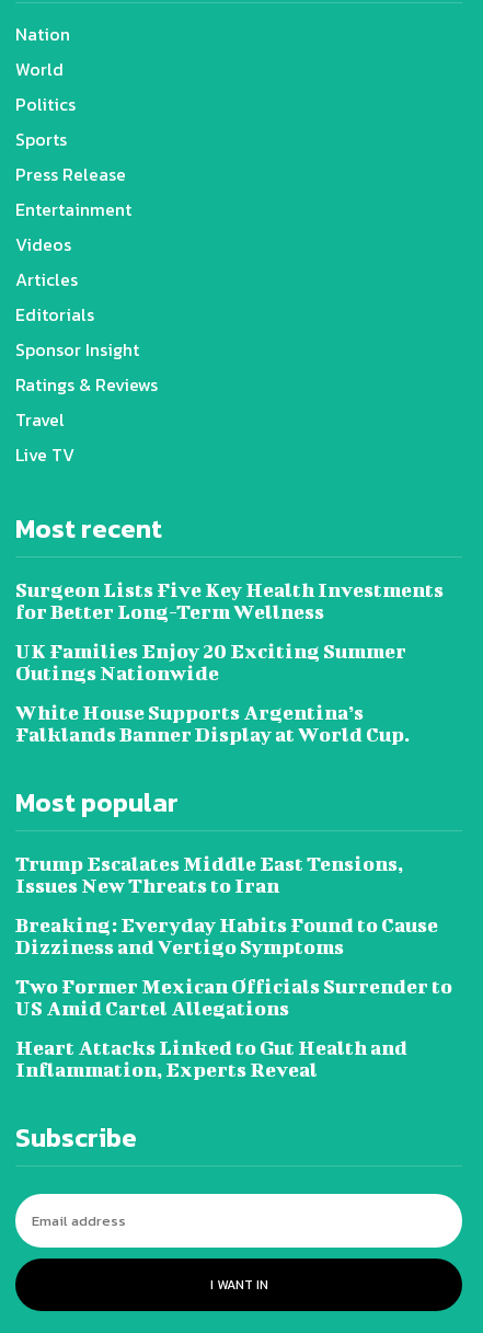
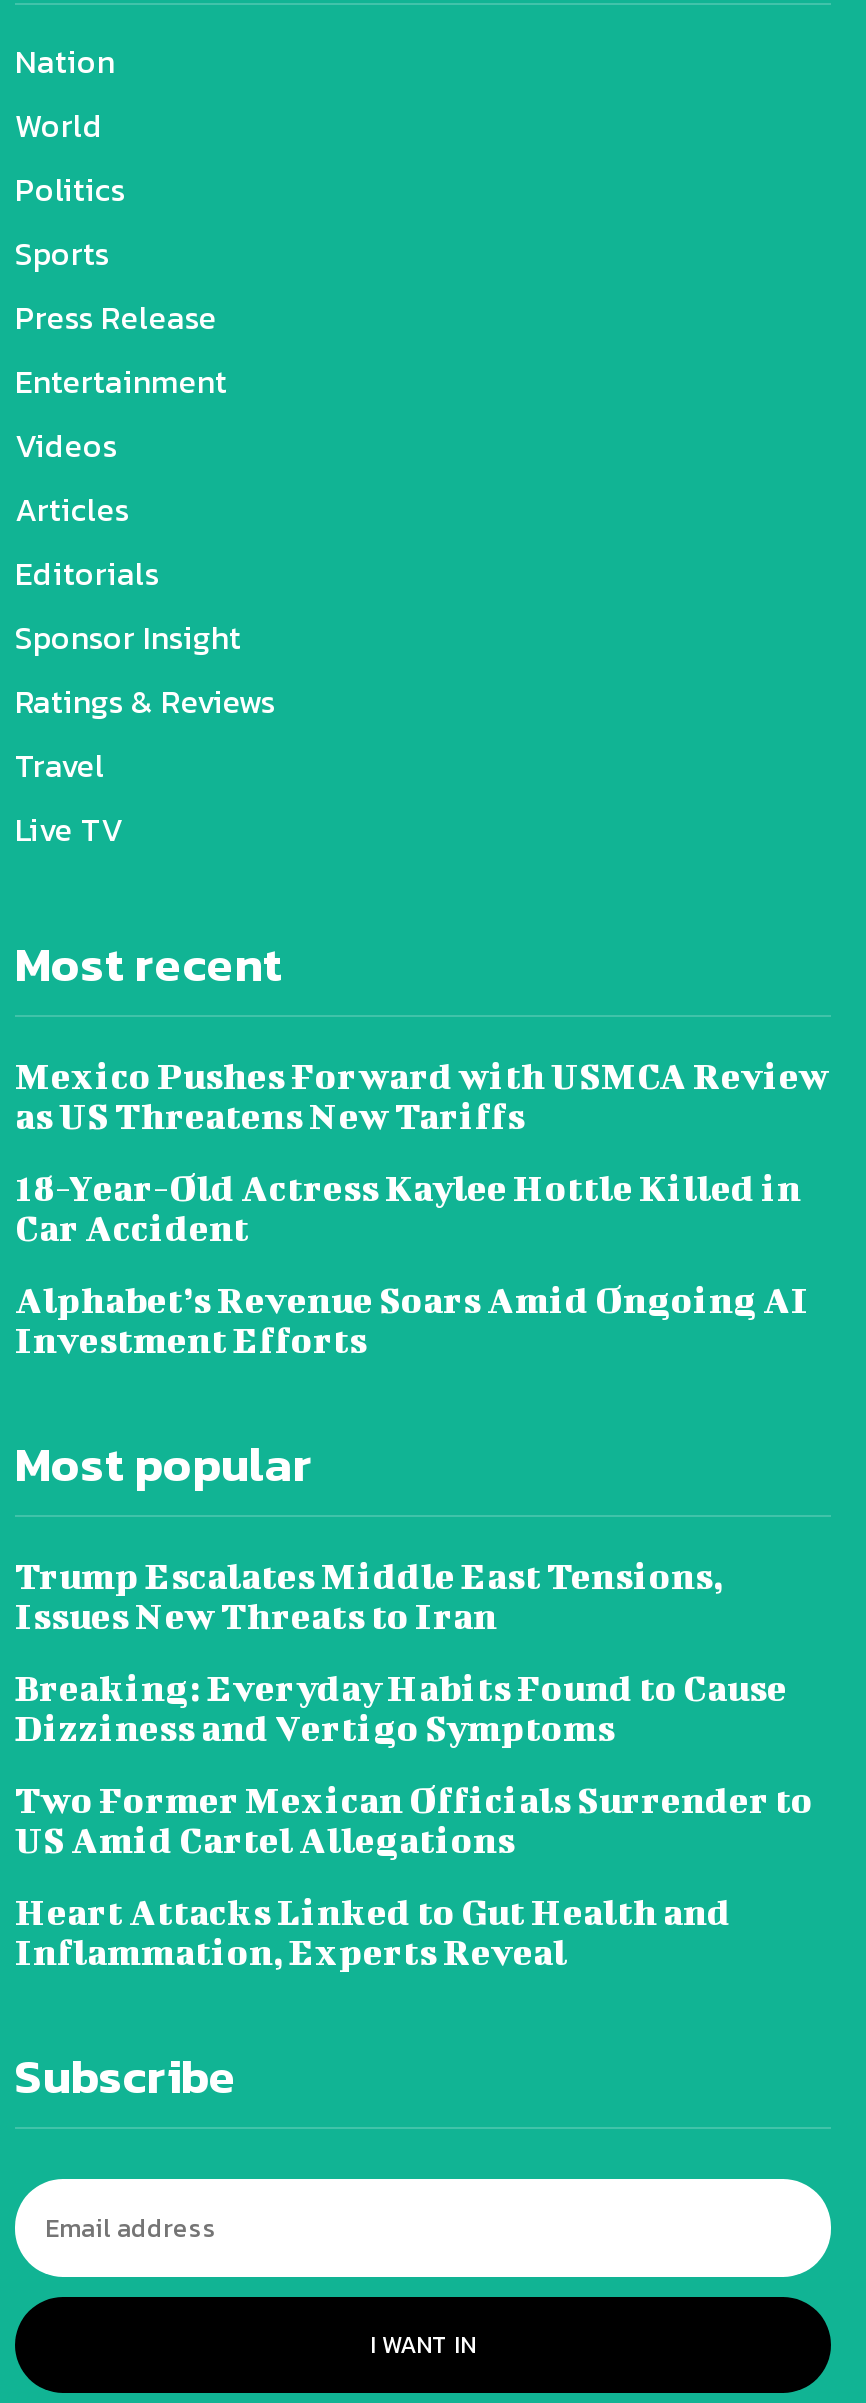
- Surgeon Lists Five Key Health Investments
- for Better Long-Term Wellness
+ Mexico Pushes Forward with USMCA Review
+ as US Threatens New Tariffs

- UK Families Enjoy 20 Exciting Summer
- Outings Nationwide
+ 18-Year-Old Actress Kaylee Hottle Killed in
+ Car Accident

- White House Supports Argentina’s
- Falklands Banner Display at World Cup.
+ Alphabet’s Revenue Soars Amid Ongoing AI
+ Investment Efforts
